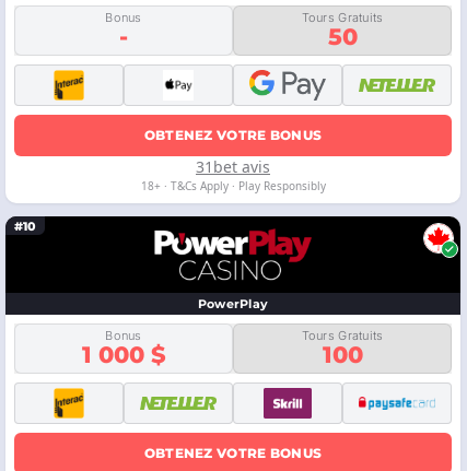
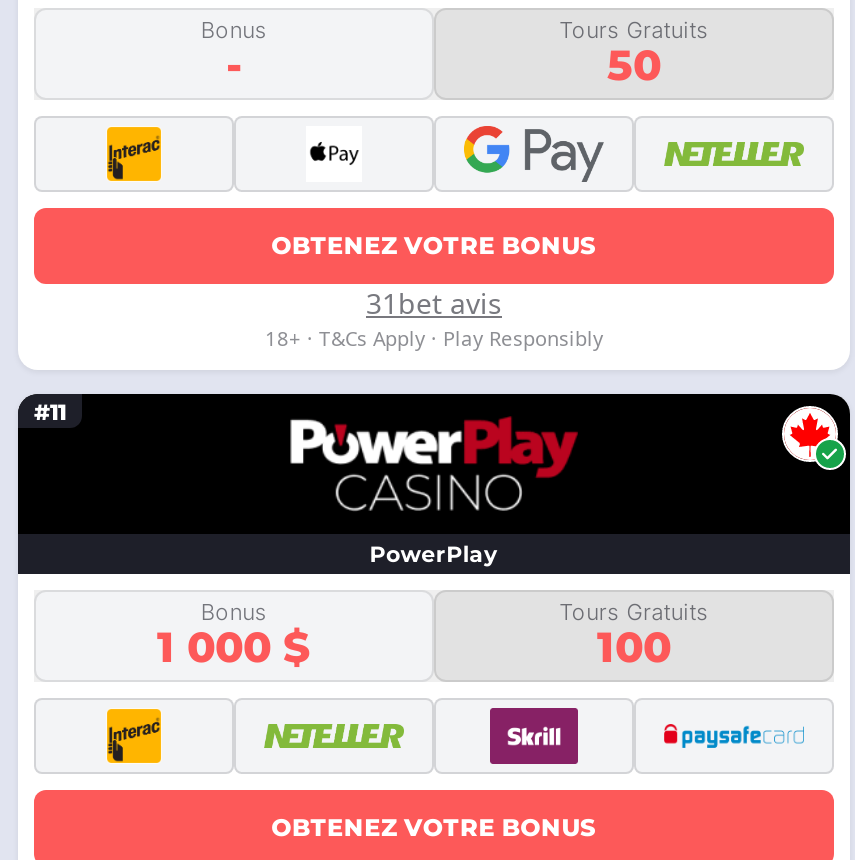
- #10
+ #11
